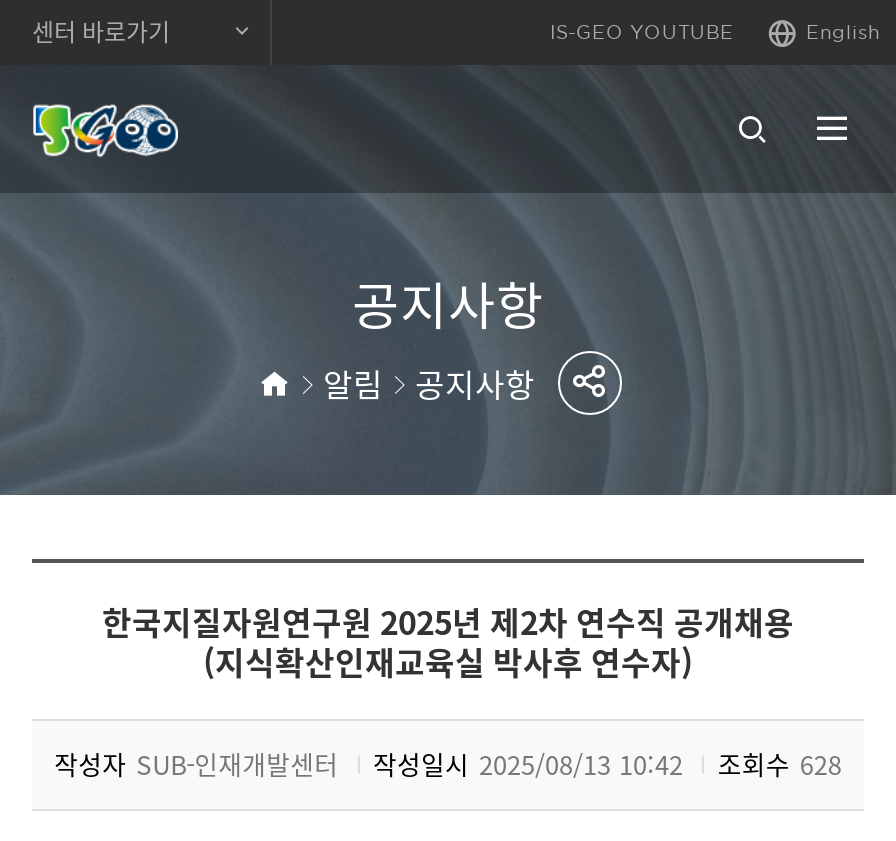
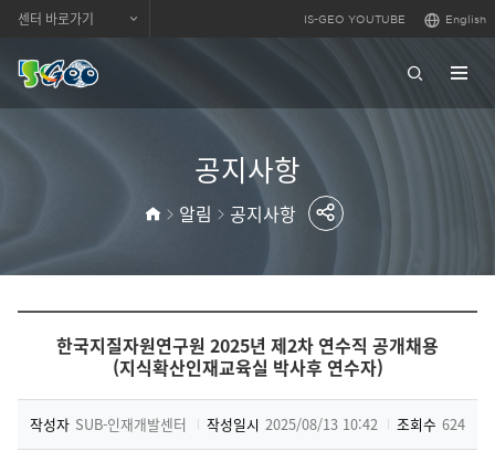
- 조회수 628
+ 조회수 624
